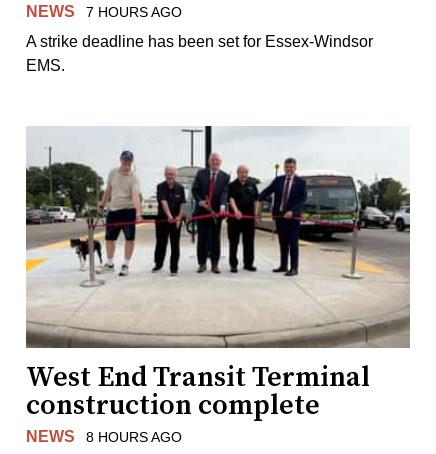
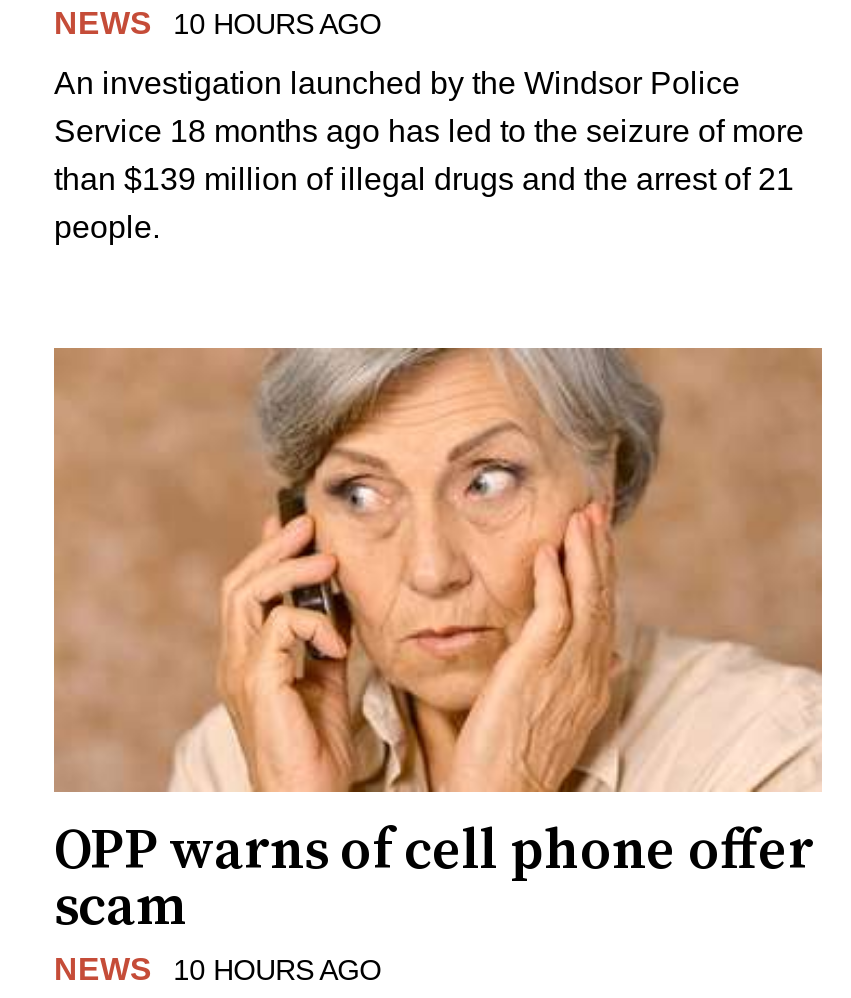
- NEWS 7 HOURS AGO
+ NEWS 10 HOURS AGO

- A strike deadline has been set for Essex-Windsor
- EMS.
+ An investigation launched by the Windsor Police
+ Service 18 months ago has led to the seizure of more
+ than $139 million of illegal drugs and the arrest of 21
+ people.

- [image]
- West End Transit Terminal
- construction complete
+ [image]
+ OPP warns of cell phone offer
+ scam

- NEWS 8 HOURS AGO
+ NEWS 10 HOURS AGO
